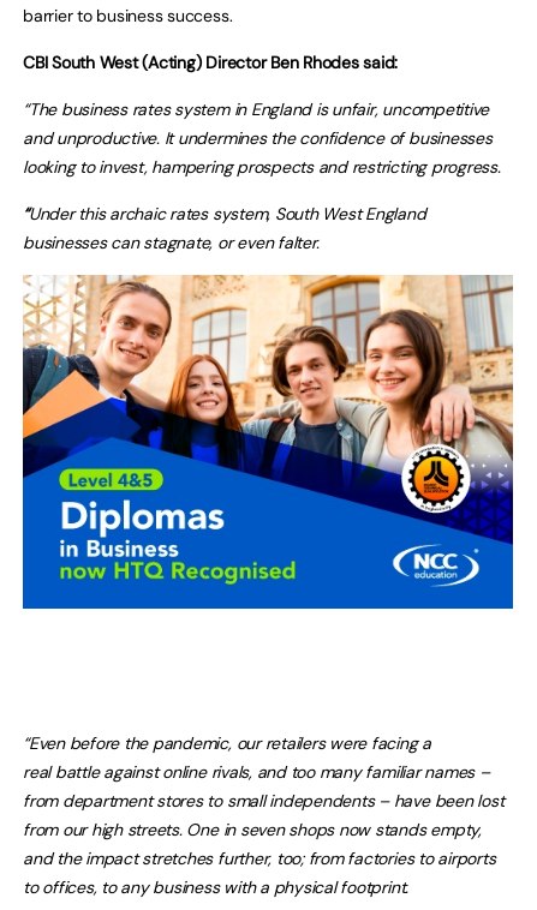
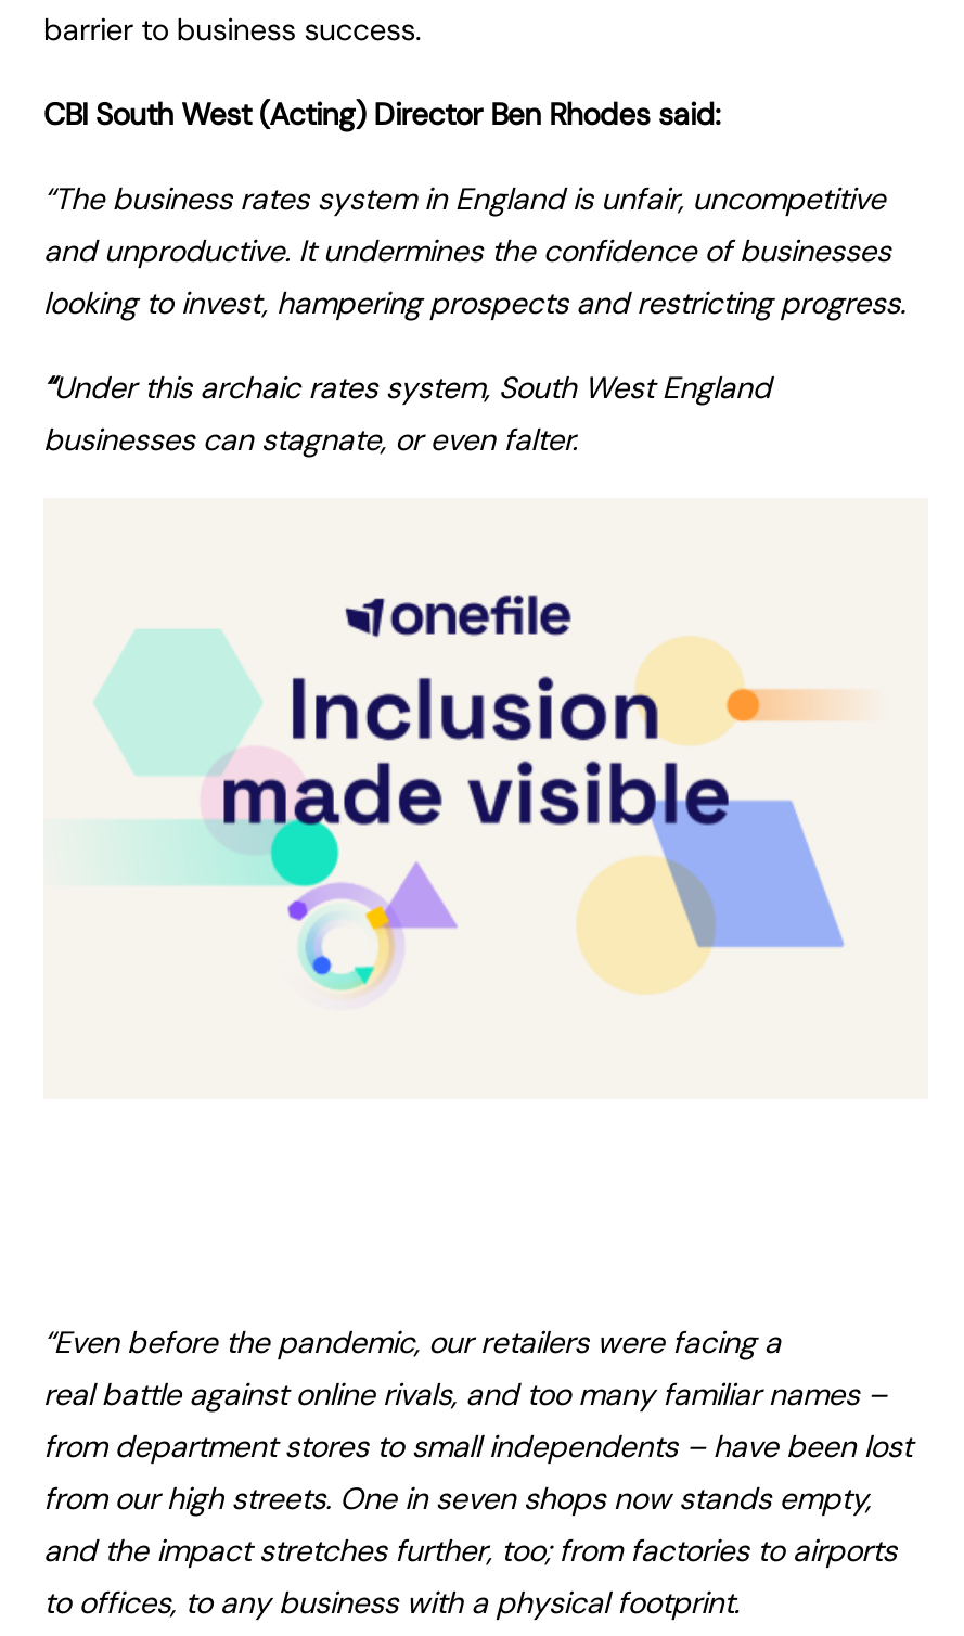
- [image]
+ [image]
